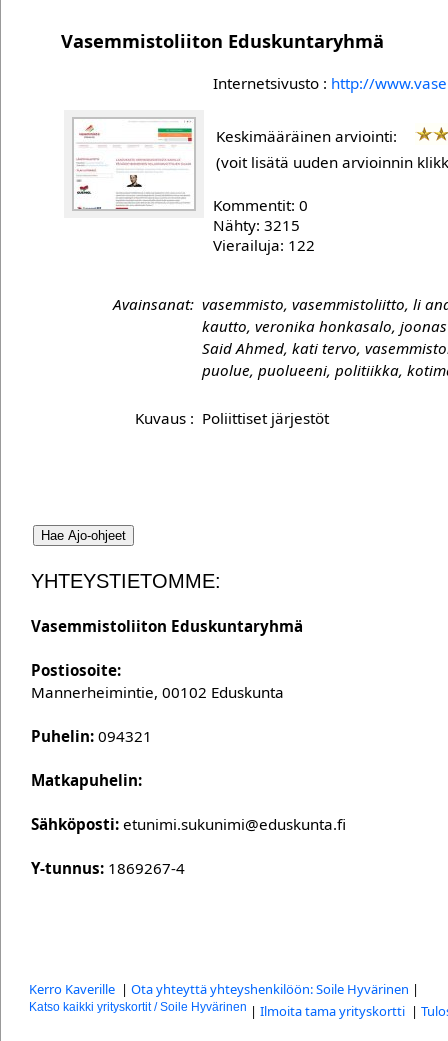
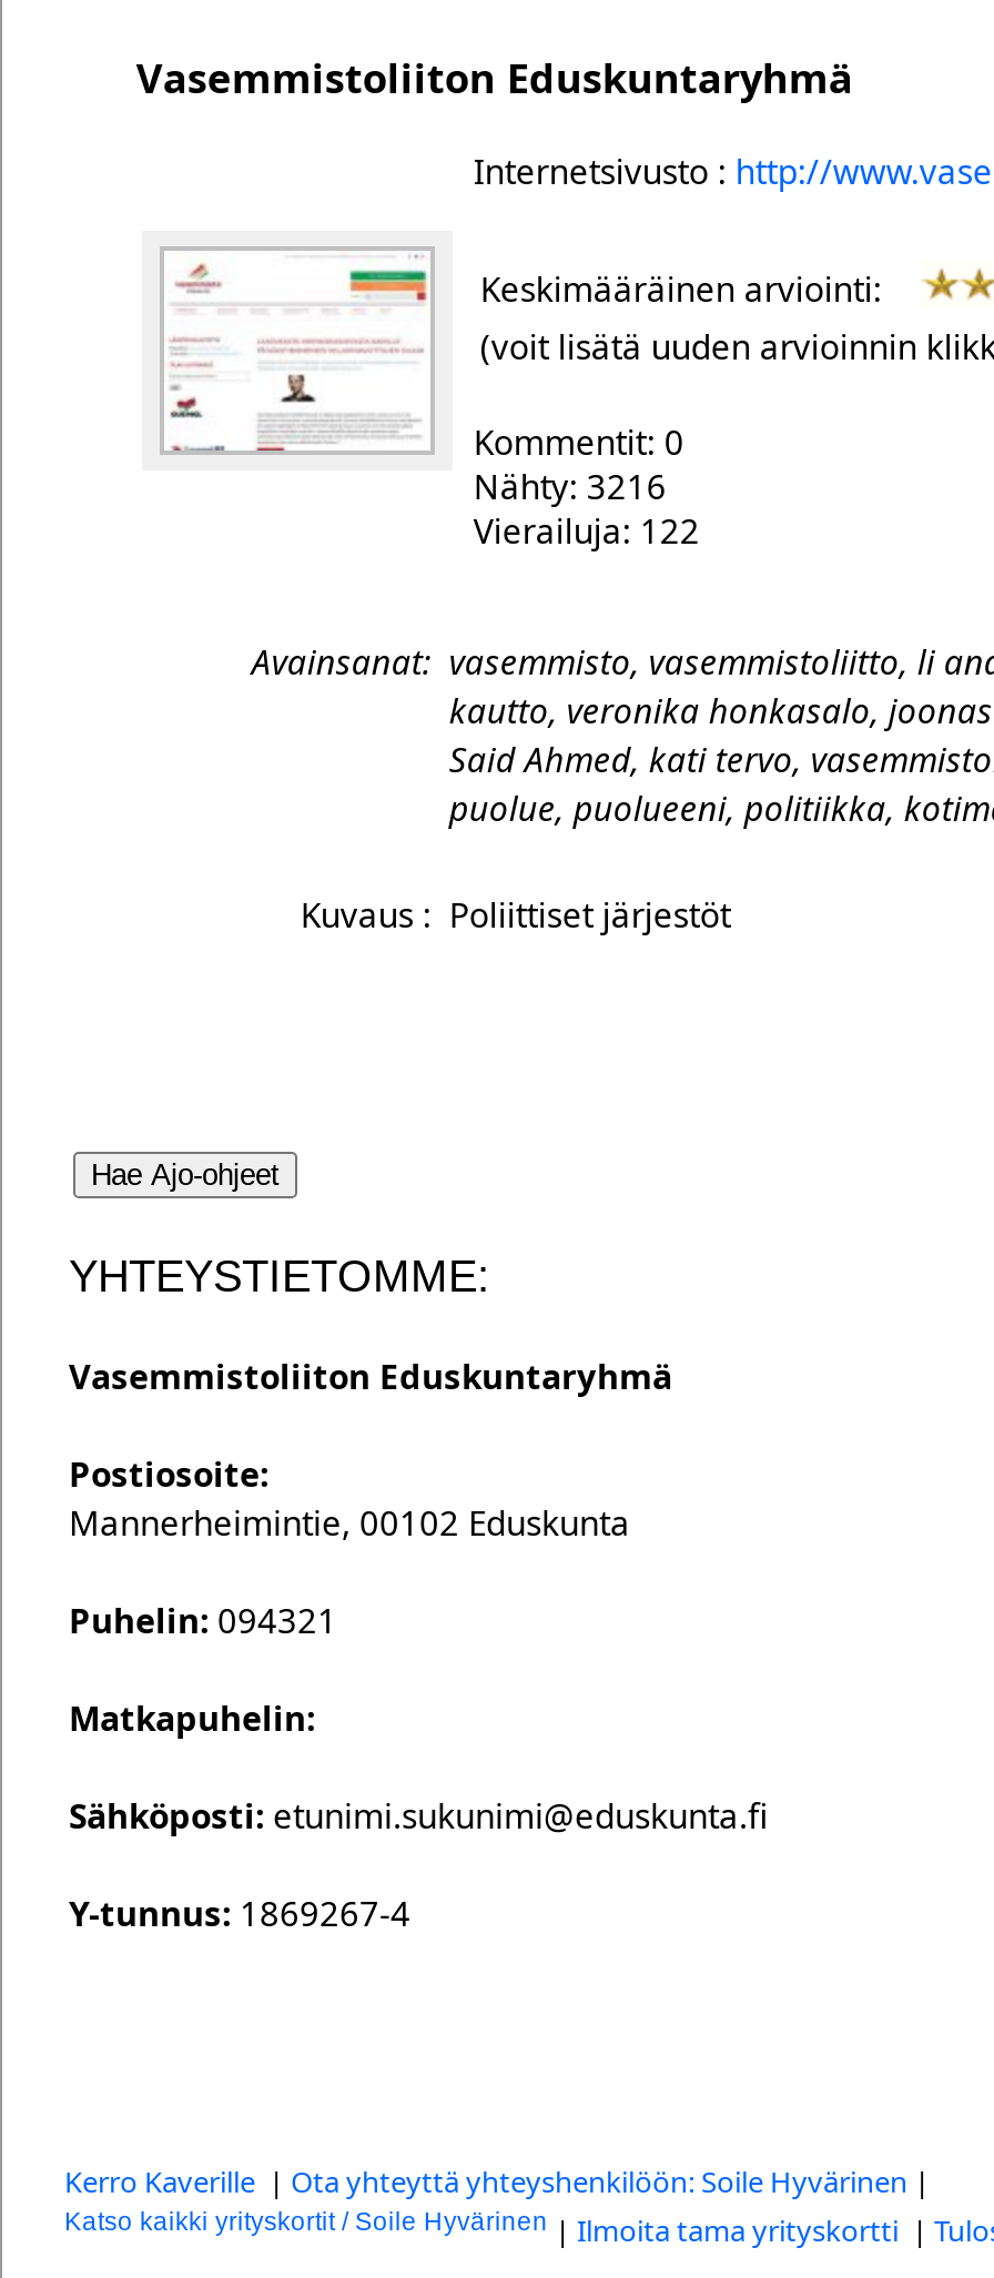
- Nähty: 3215
+ Nähty: 3216
